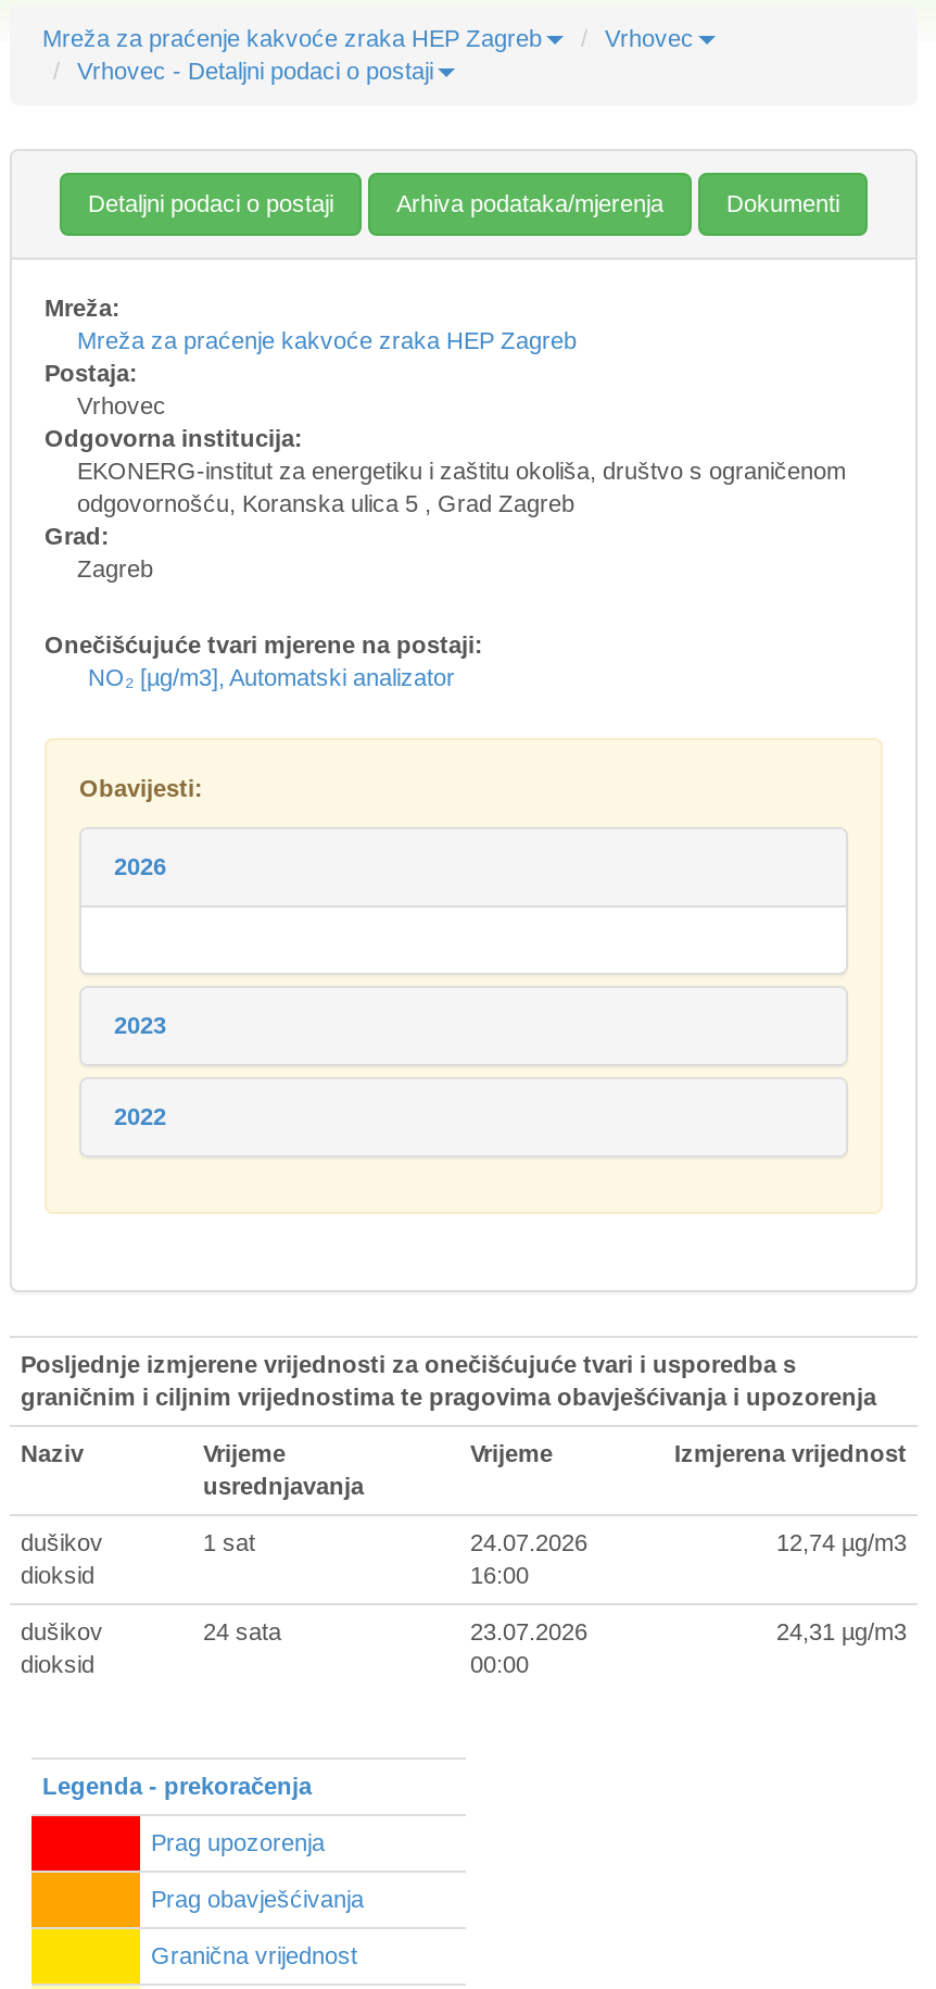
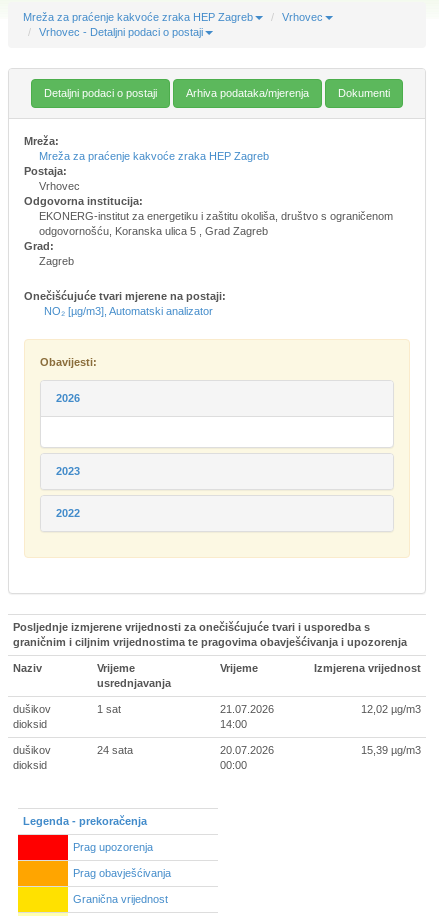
- 24.07.2026
+ 21.07.2026

- 12,74 µg/m3
+ 12,02 µg/m3

- 16:00
+ 14:00

- 23.07.2026
+ 20.07.2026

- 24,31 µg/m3
+ 15,39 µg/m3
